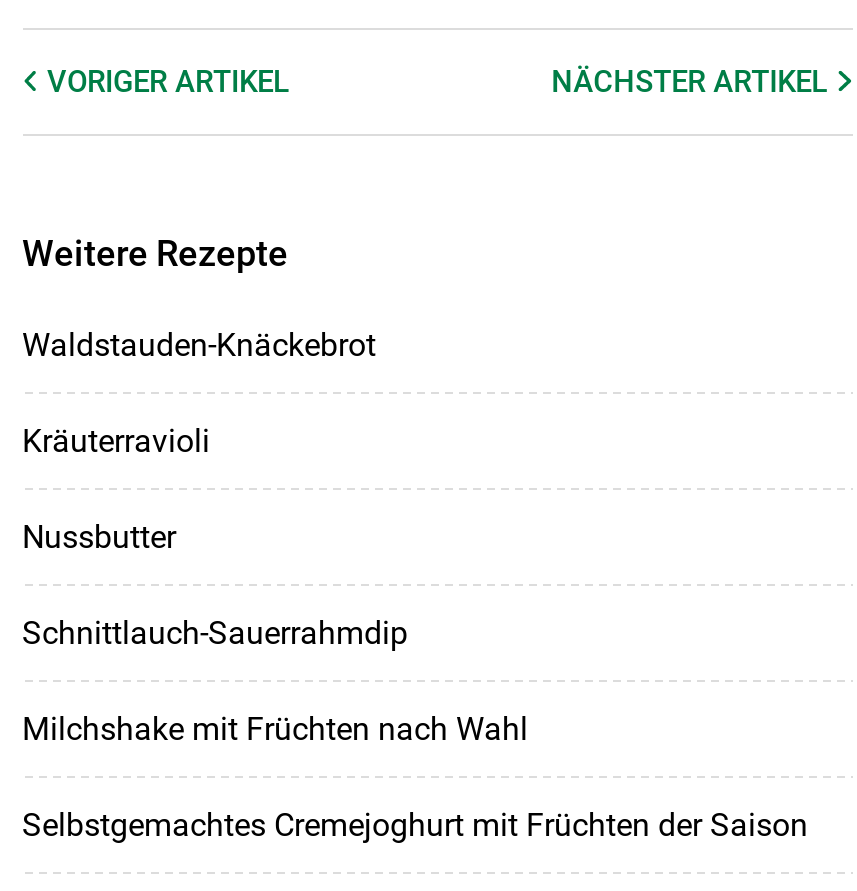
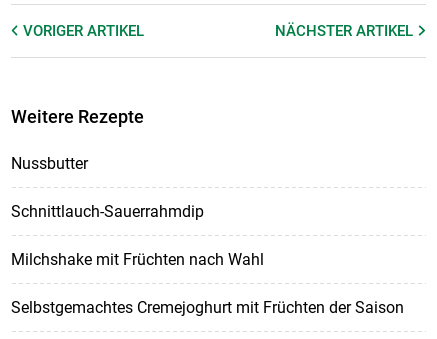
- Waldstauden-Knäckebrot
- Kräuterravioli
